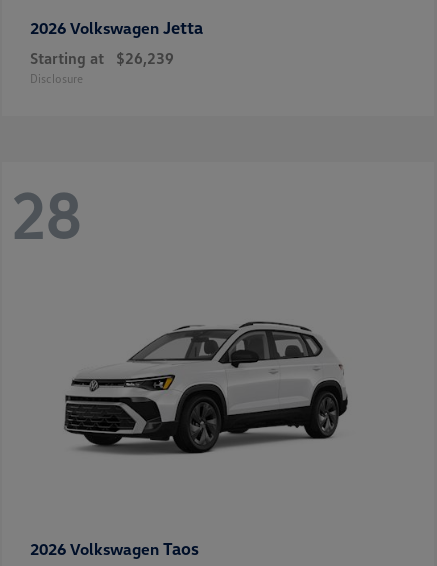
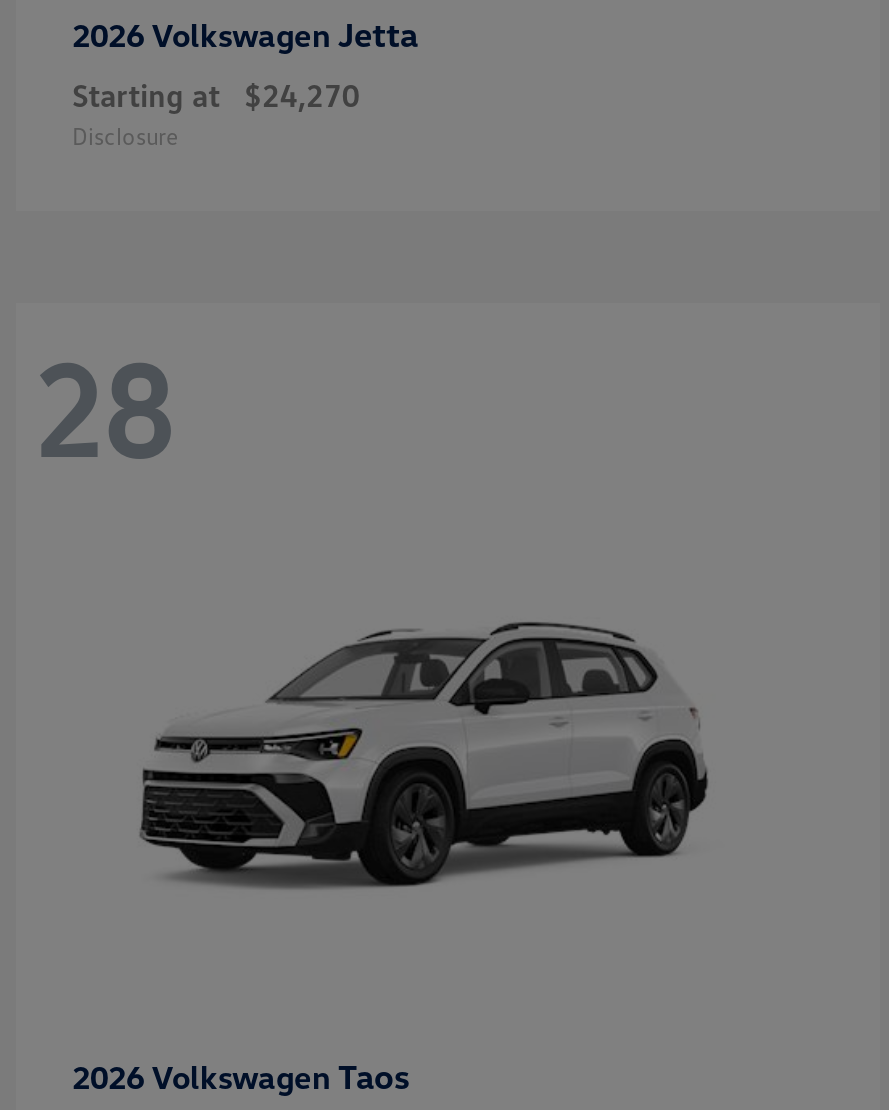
- Starting at $26,239
+ Starting at $24,270
